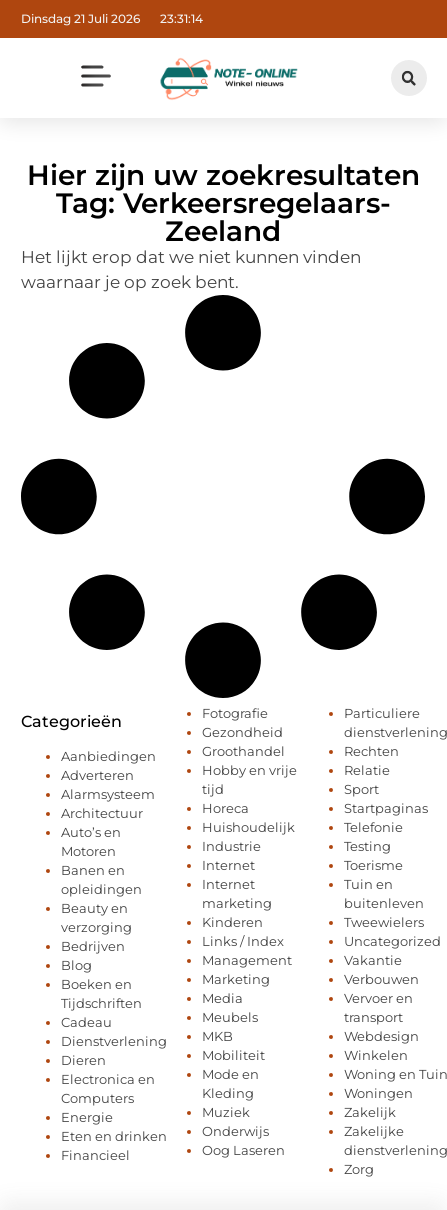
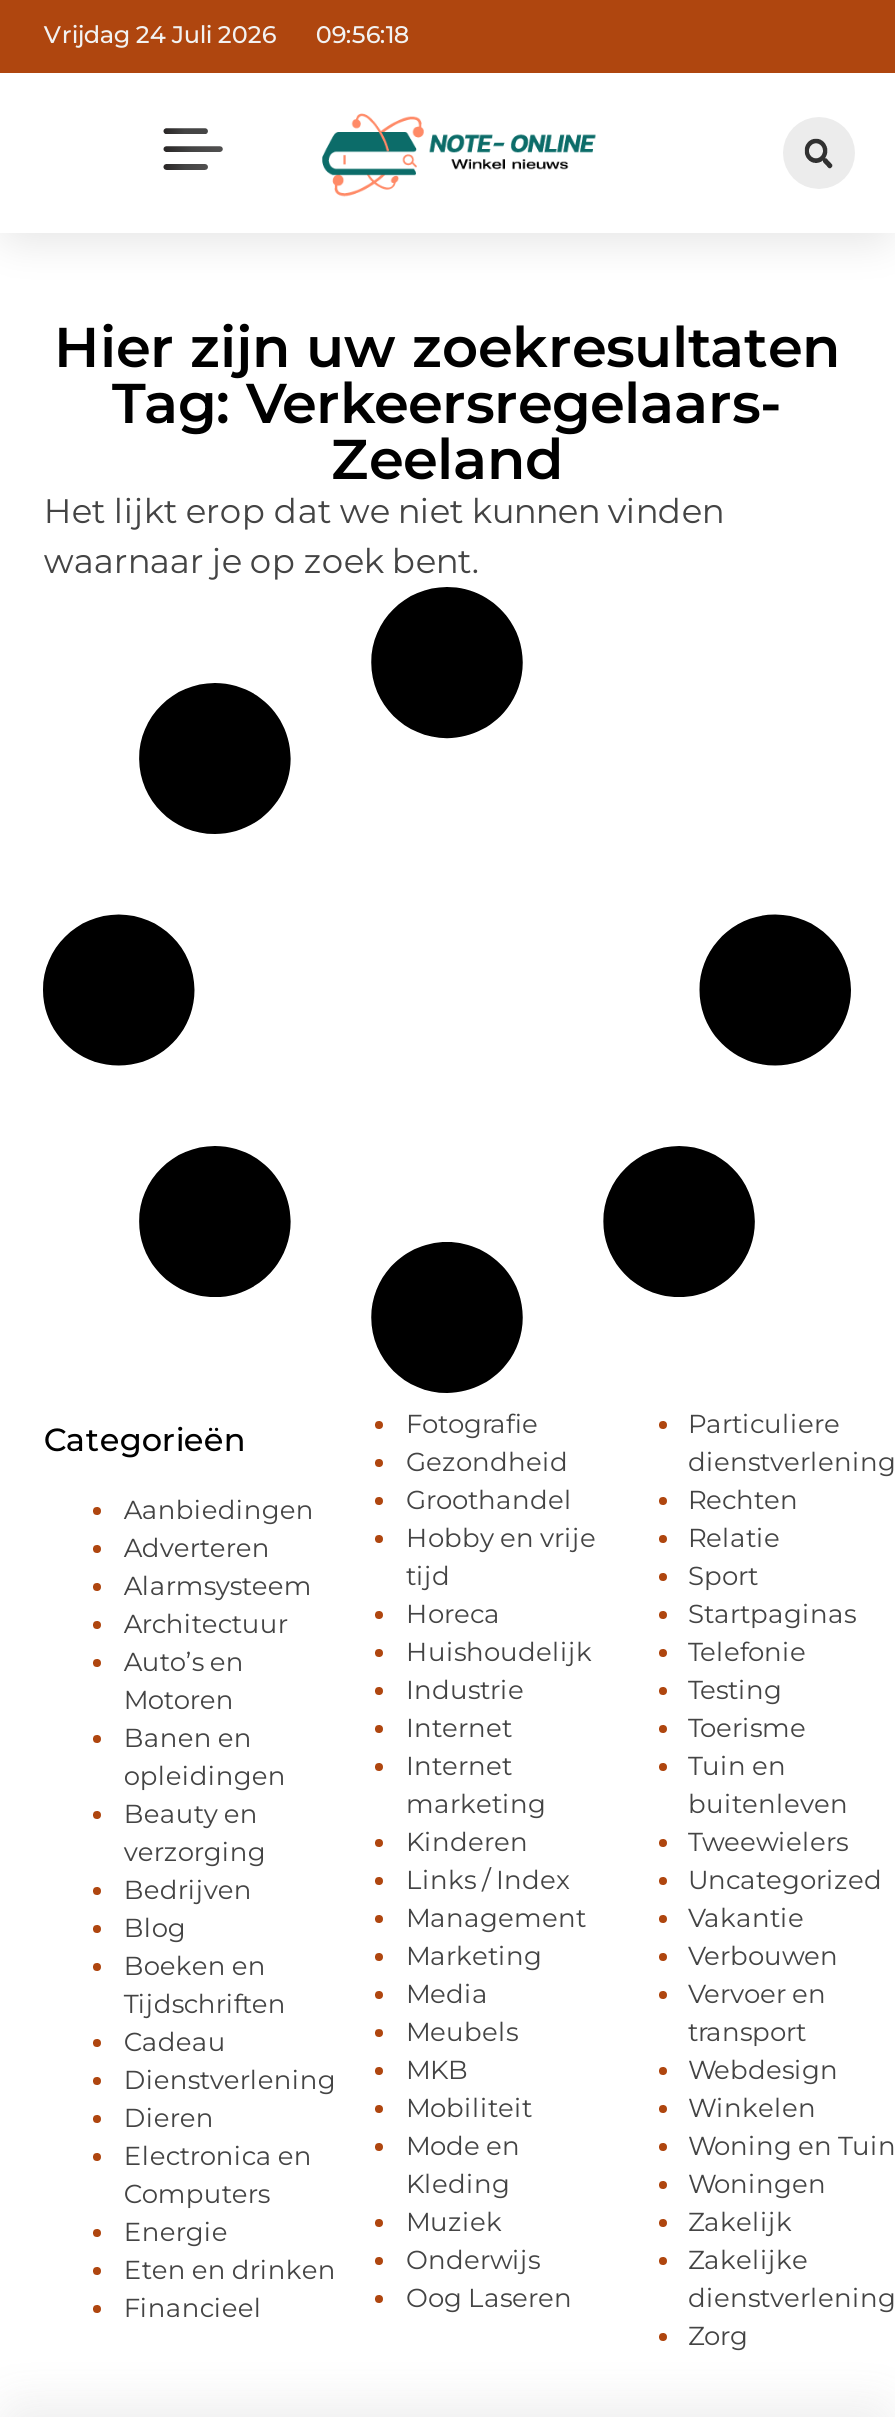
- Dinsdag 21 Juli 2026
+ Vrijdag 24 Juli 2026

- 23:31:14
+ 09:56:18
